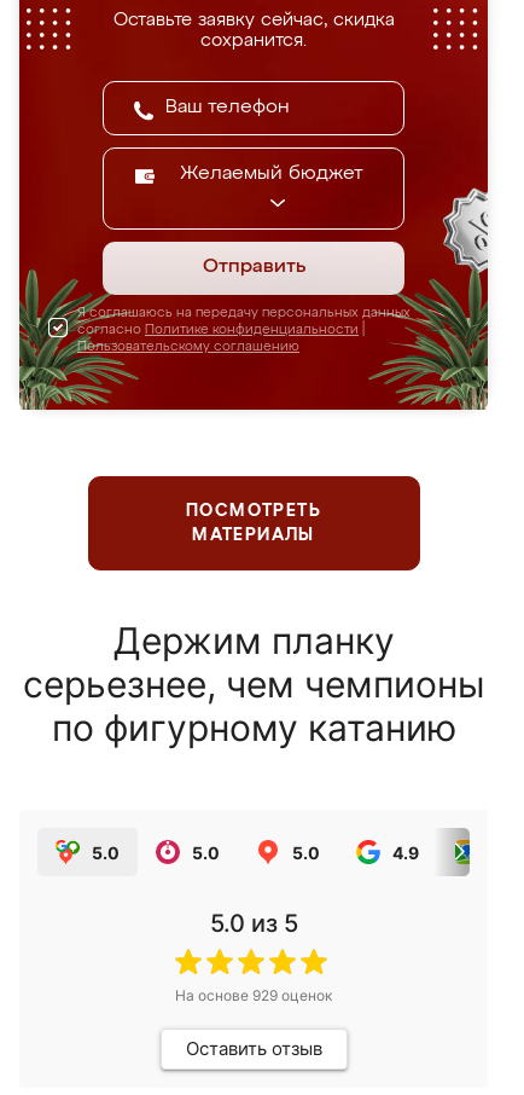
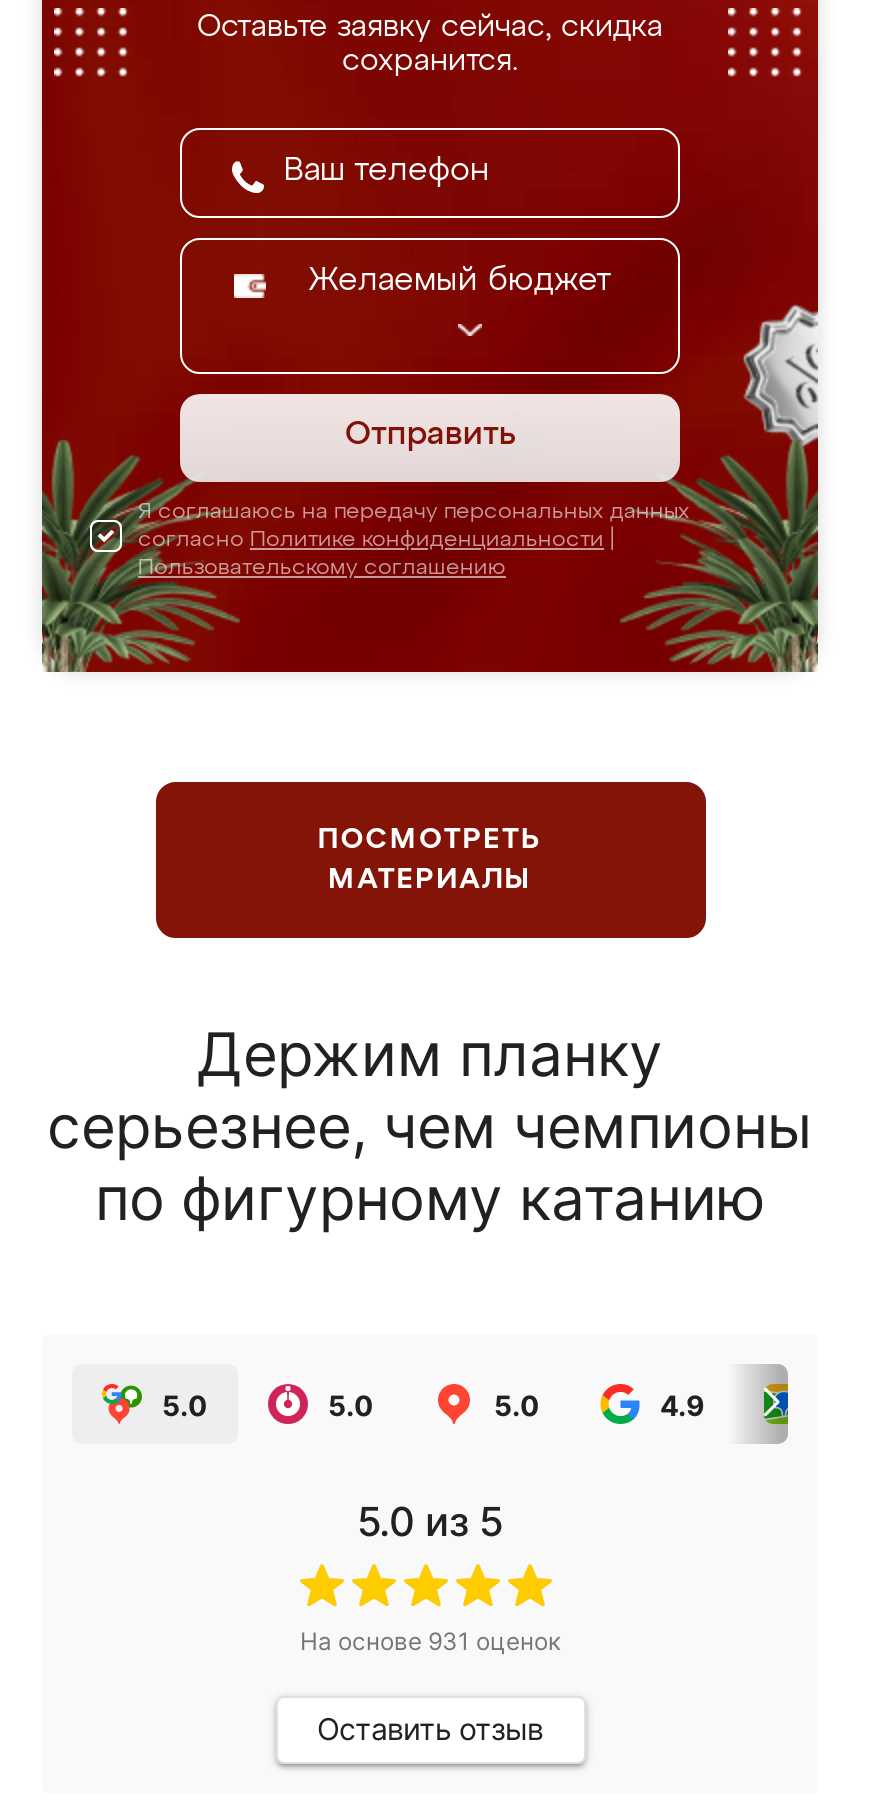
- На основе 929 оценок
+ На основе 931 оценок
